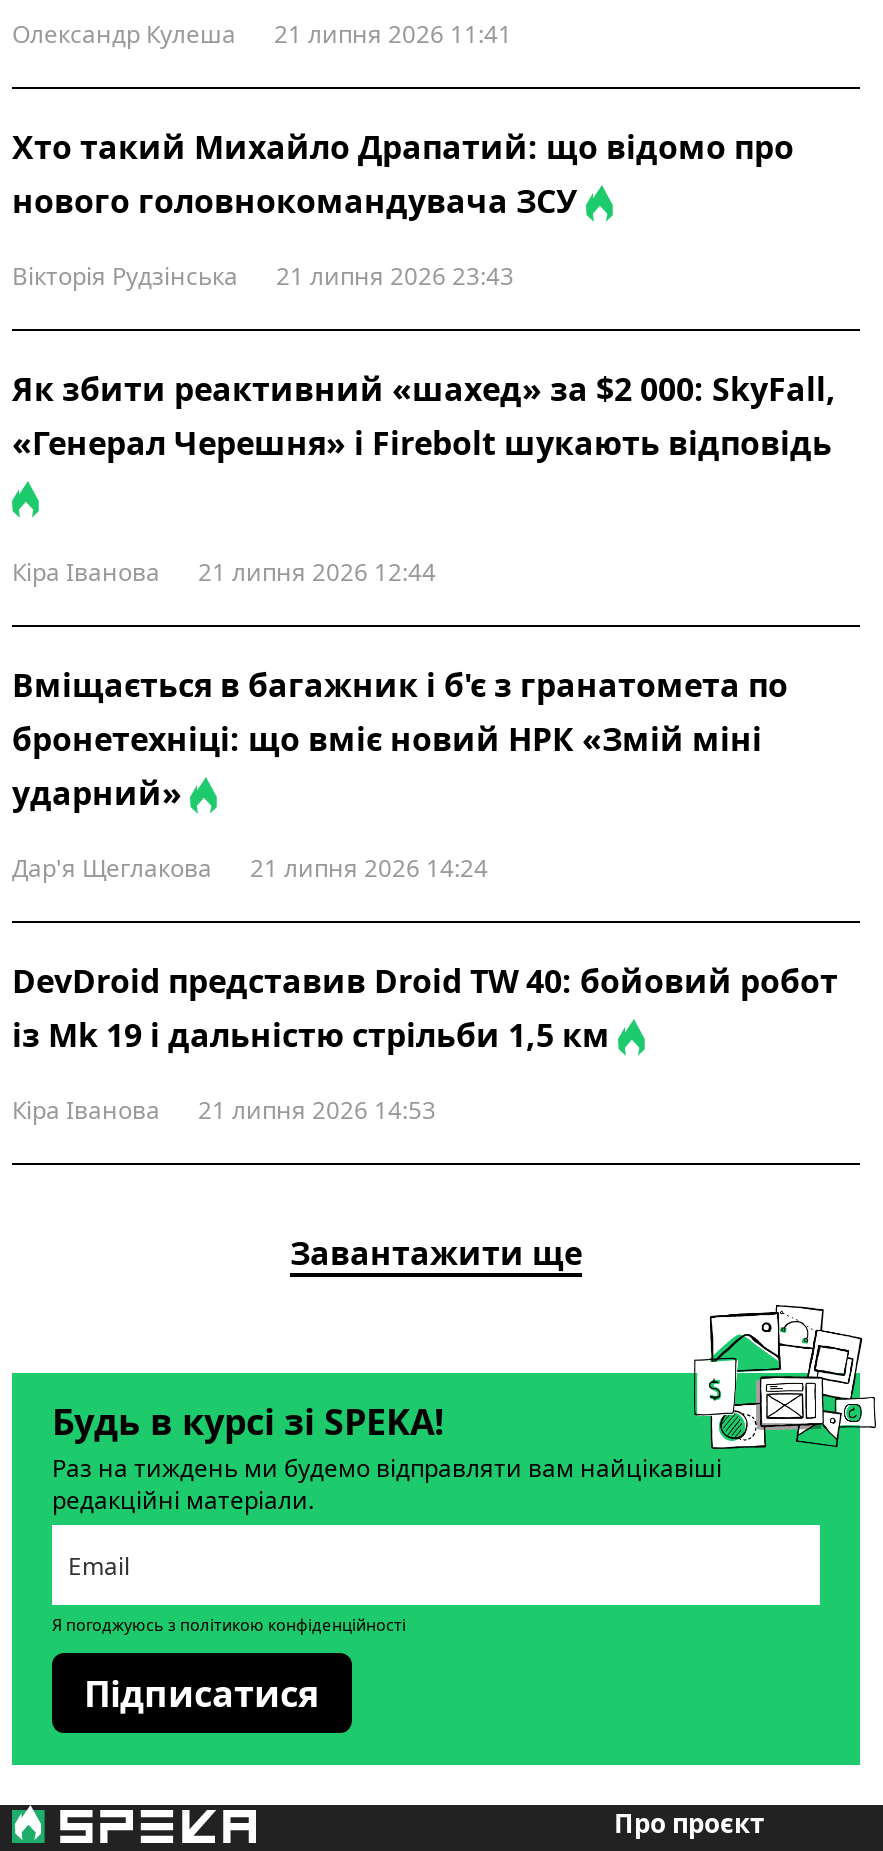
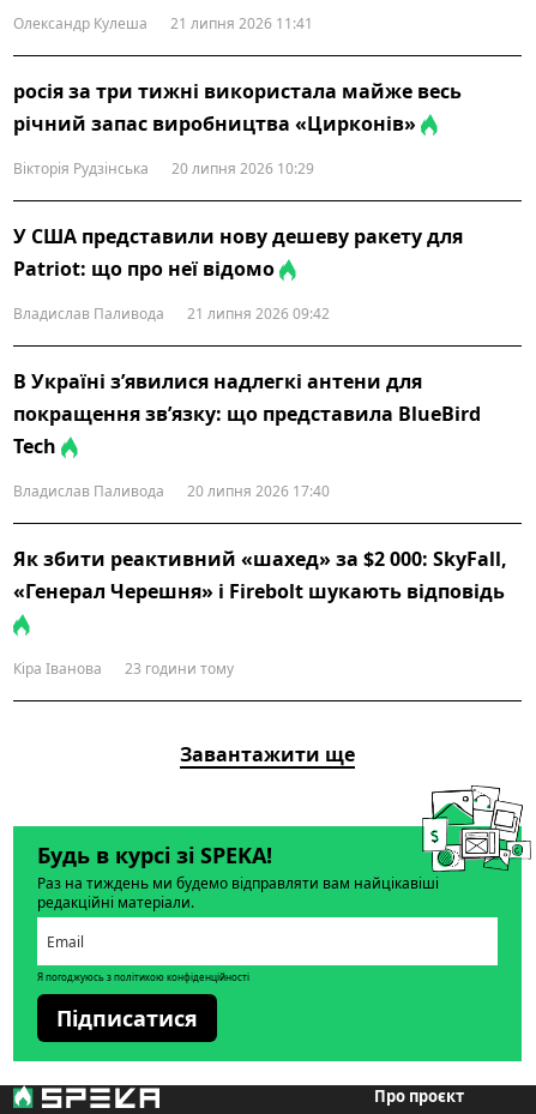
- Хто такий Михайло Драпатий: що відомо про
- нового головнокомандувача ЗСУ
+ росія за три тижні використала майже весь
+ річний запас виробництва «Цирконів»

- 21 липня 2026 23:43
+ 20 липня 2026 10:29
+ У США представили нову дешеву ракету для
+ Patriot: що про неї відомо
+ Владислав Паливода
+ 21 липня 2026 09:42
+ В Україні з’явилися надлегкі антени для
+ покращення зв’язку: що представила BlueBird
+ Tech
+ Владислав Паливода
+ 20 липня 2026 17:40

moved down: Як збити реактивний «шахед» за $2 000: SkyFall, | «Генерал Черешня» і Firebolt шукають відповідь | Кіра Іванова

- 21 липня 2026 12:44
- Вміщається в багажник і б'є з гранатомета по
- бронетехніці: що вміє новий НРК «Змій міні
- ударний»
- Дар'я Щеглакова
- 21 липня 2026 14:24
- DevDroid представив Droid TW 40: бойовий робот
- із Mk 19 і дальністю стрільби 1,5 км
- Кіра Іванова
- 21 липня 2026 14:53
+ 23 години тому
